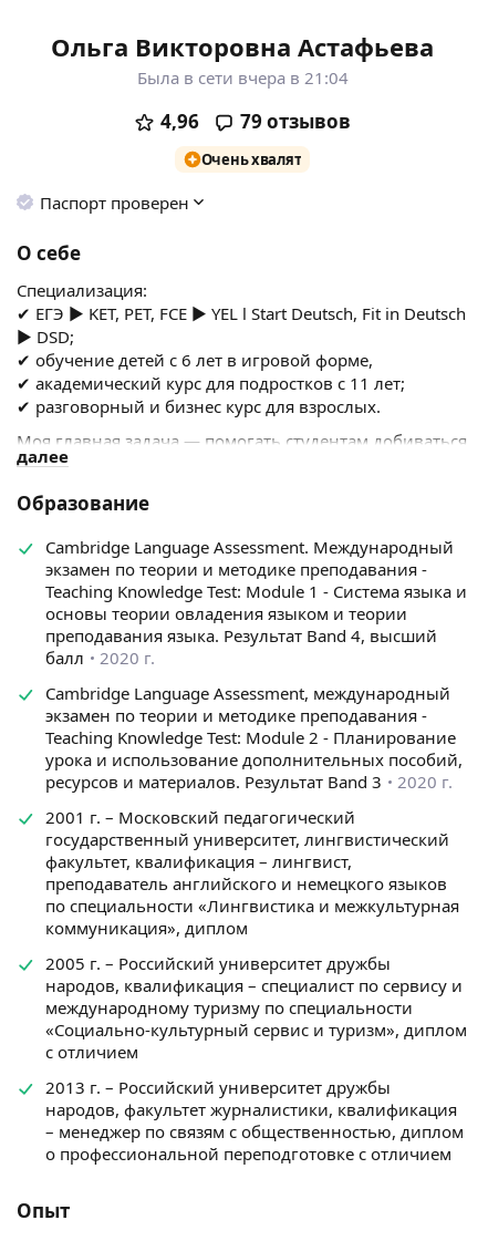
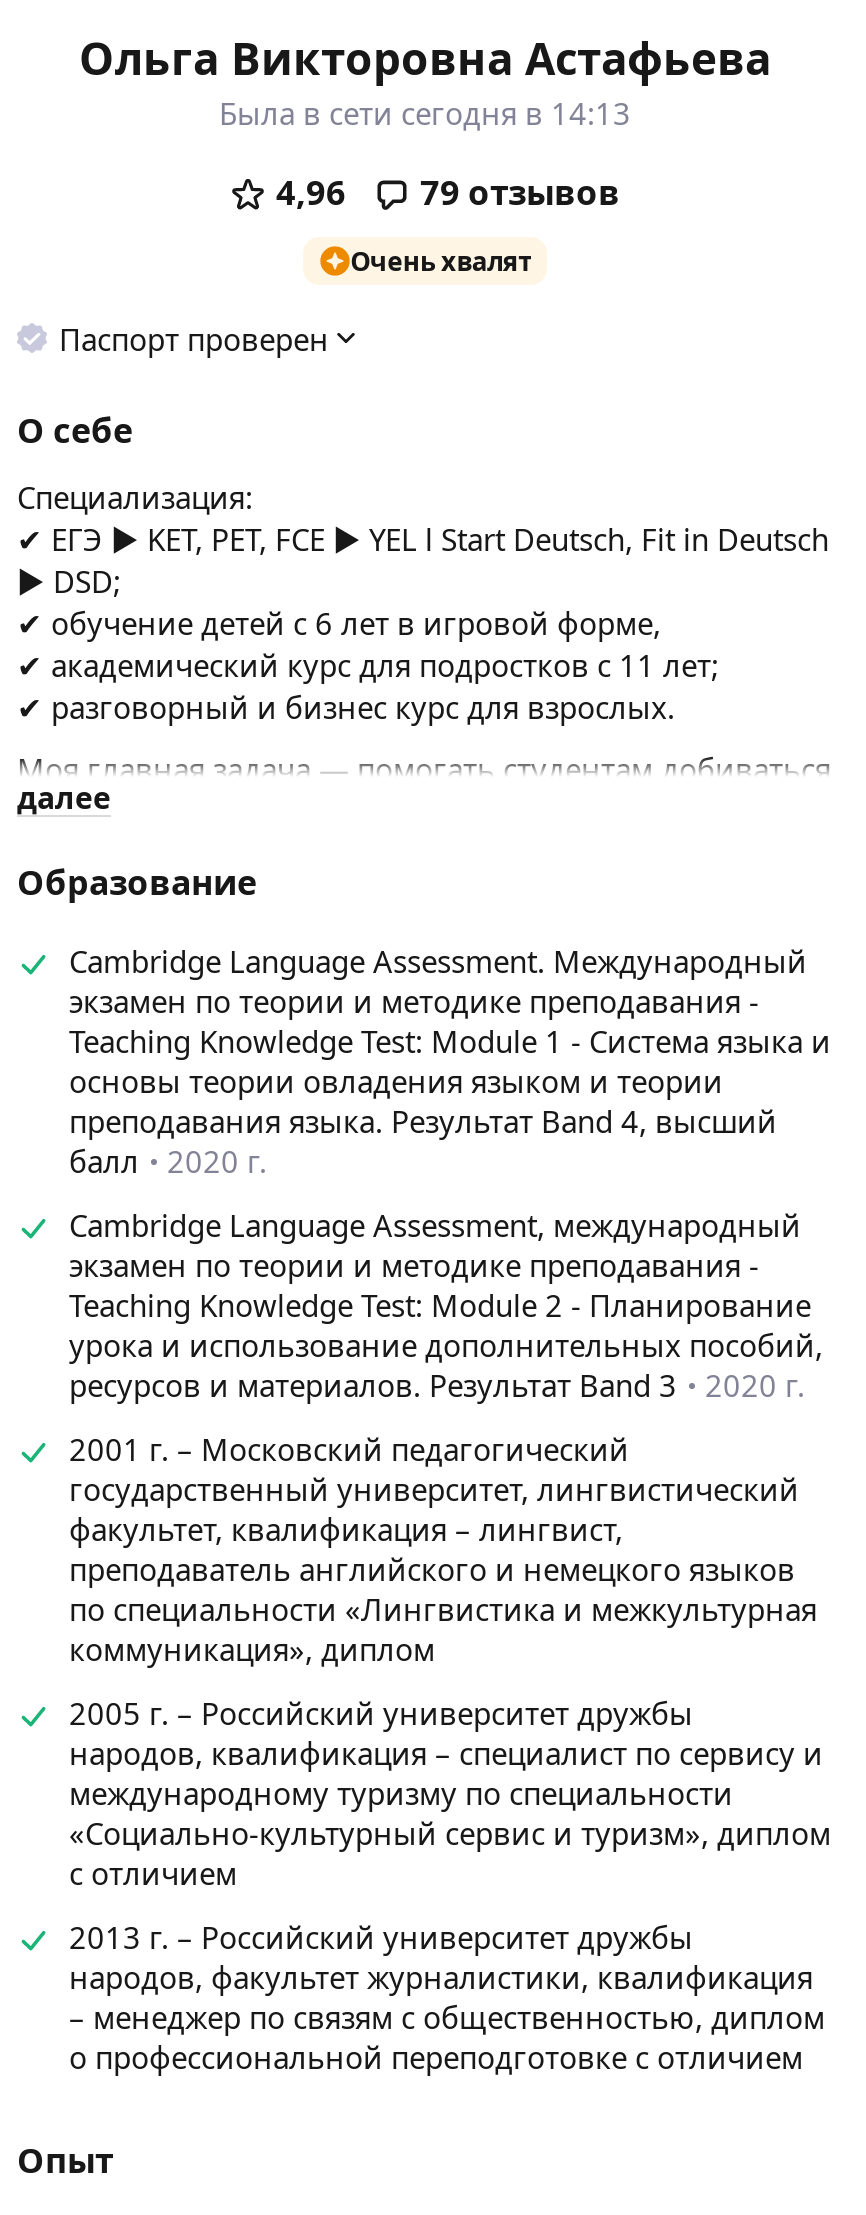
- Была в сети вчера в 21:04
+ Была в сети сегодня в 14:13
